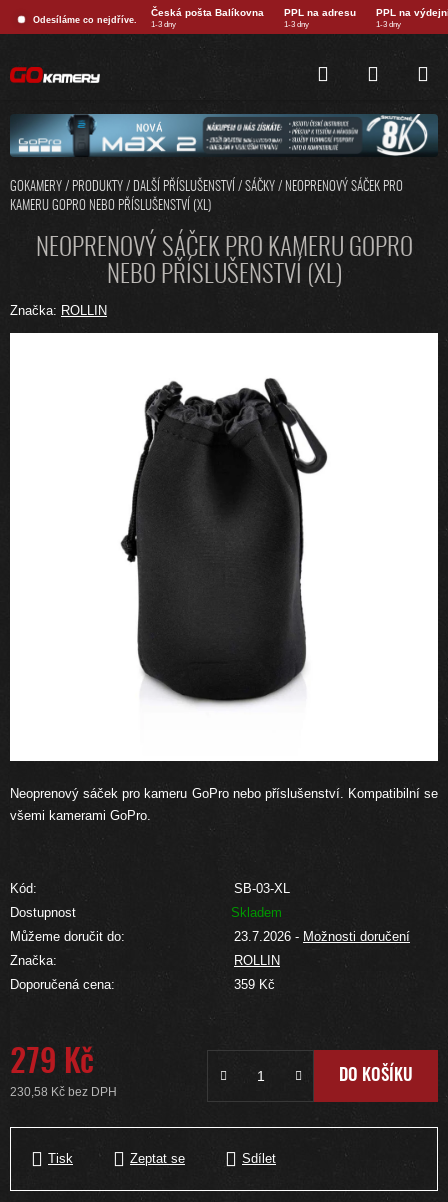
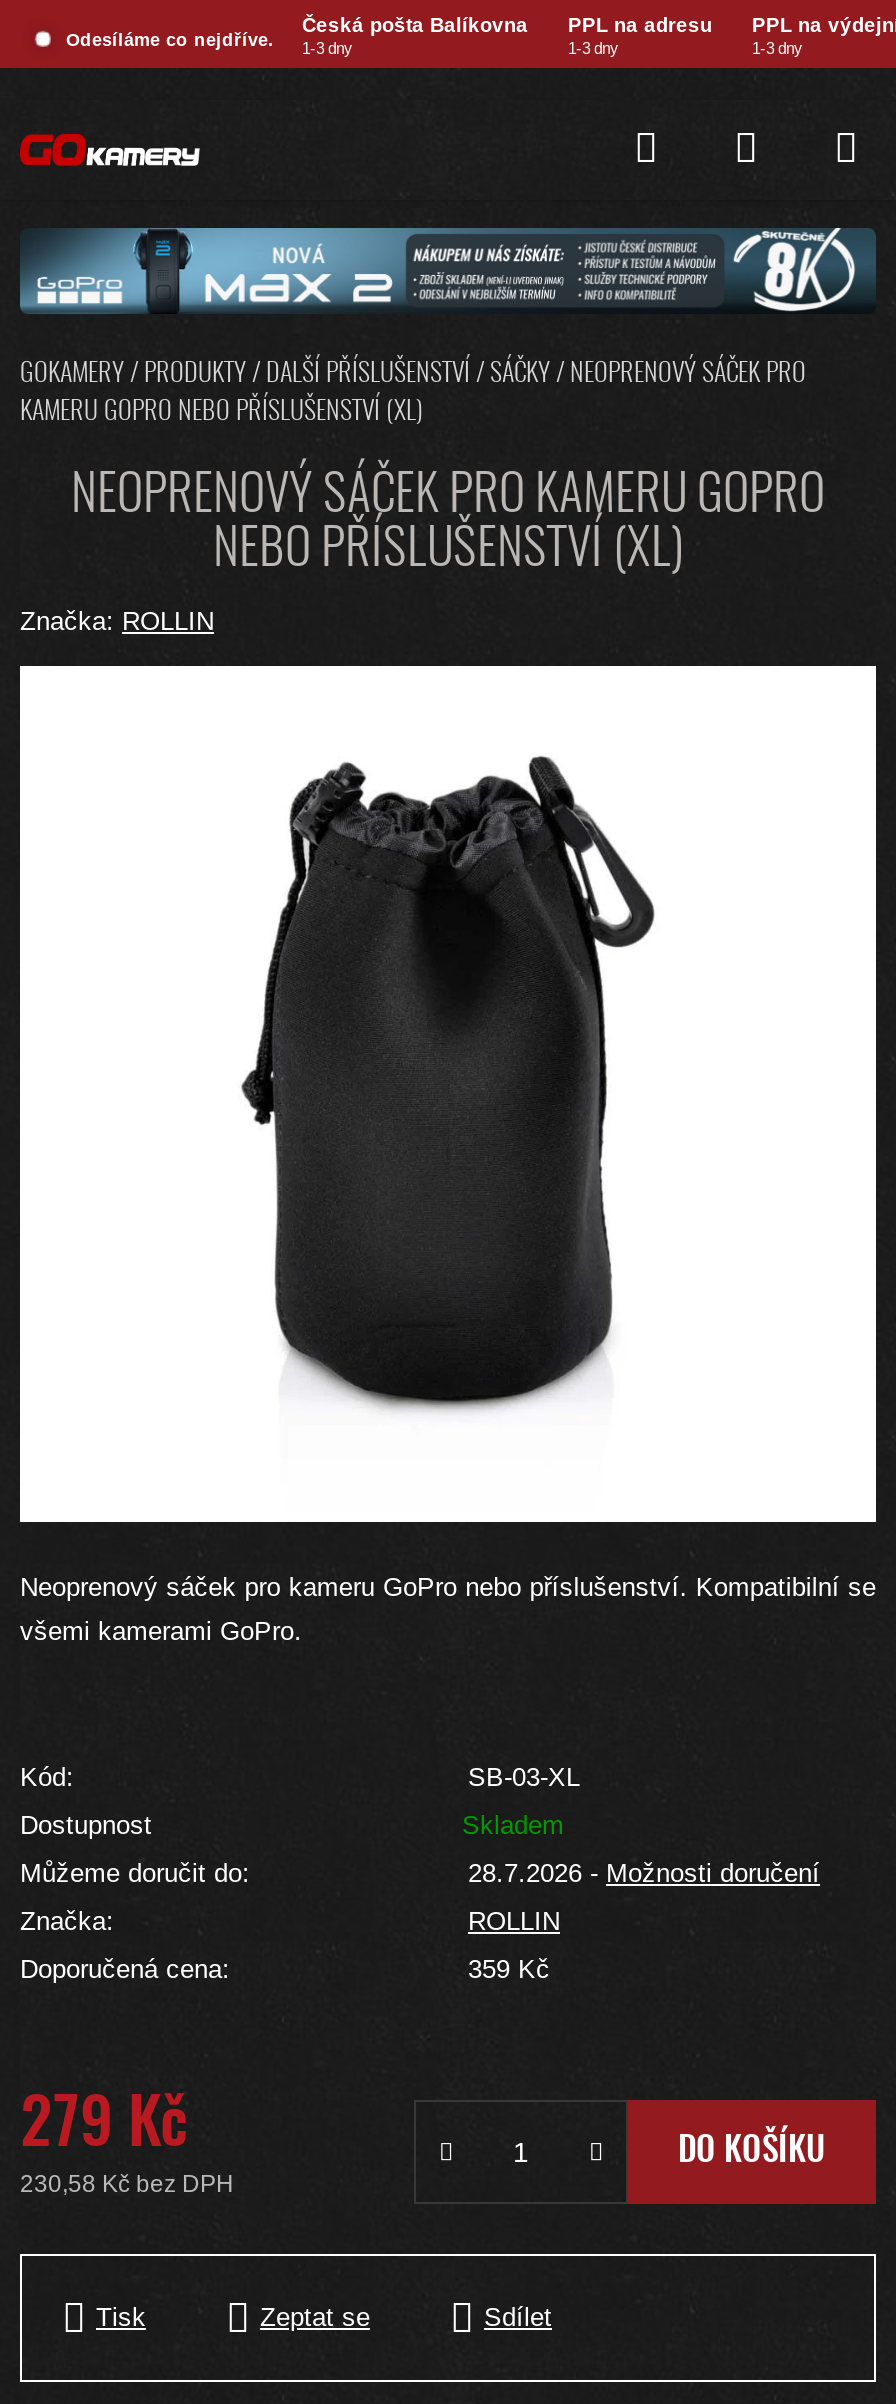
- 23.7.2026 - Možnosti doručení
+ 28.7.2026 - Možnosti doručení
